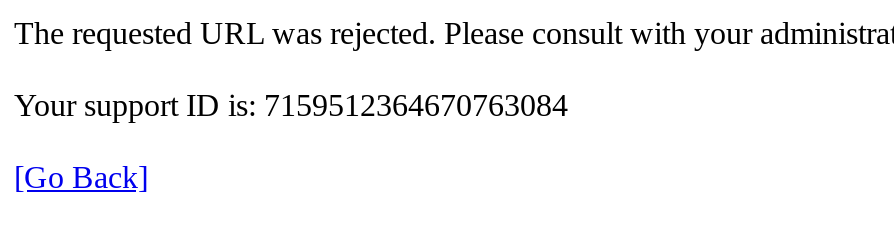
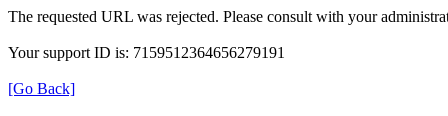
- Your support ID is: 7159512364670763084
+ Your support ID is: 7159512364656279191
